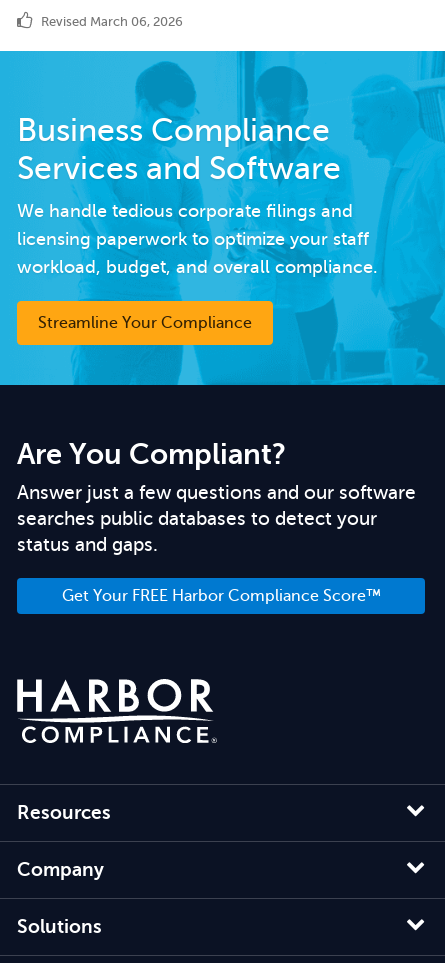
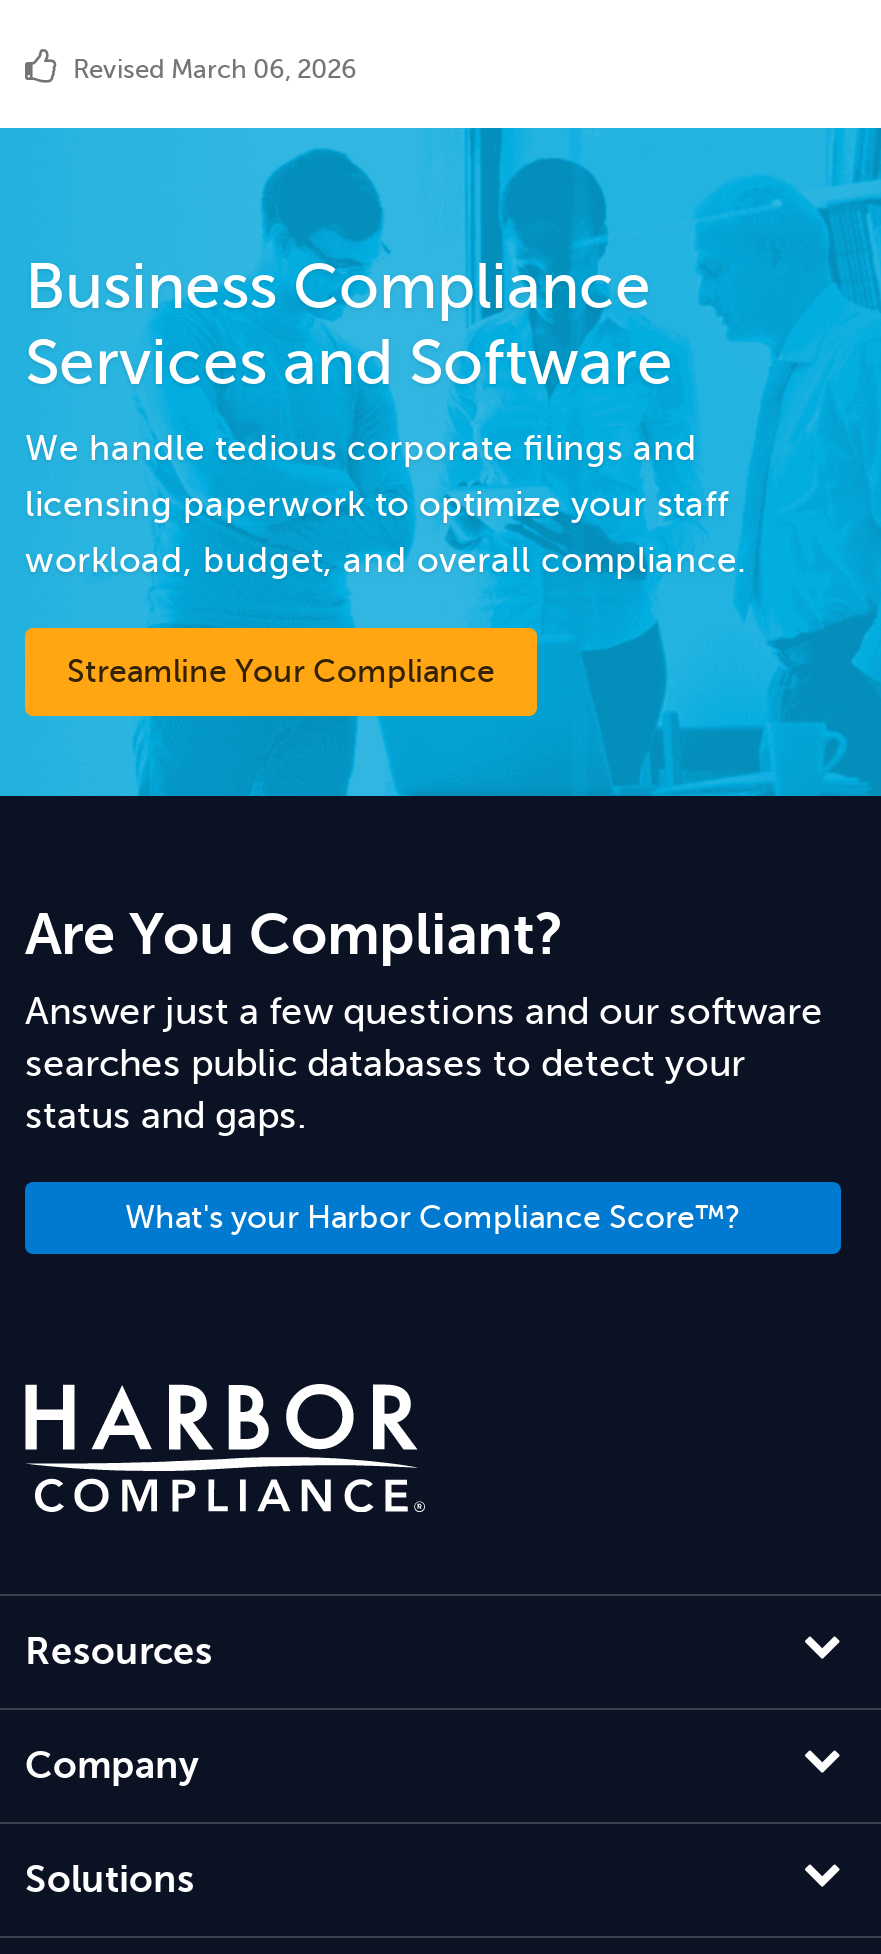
- Get Your FREE Harbor Compliance Score™
+ What's your Harbor Compliance Score™?
